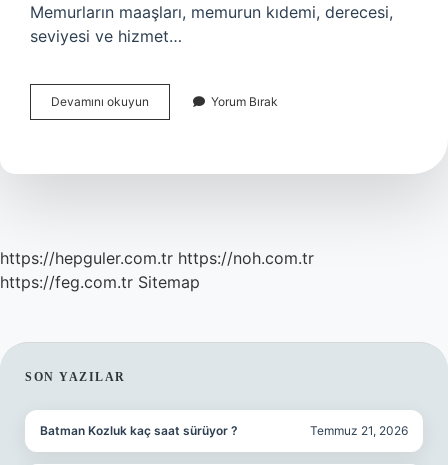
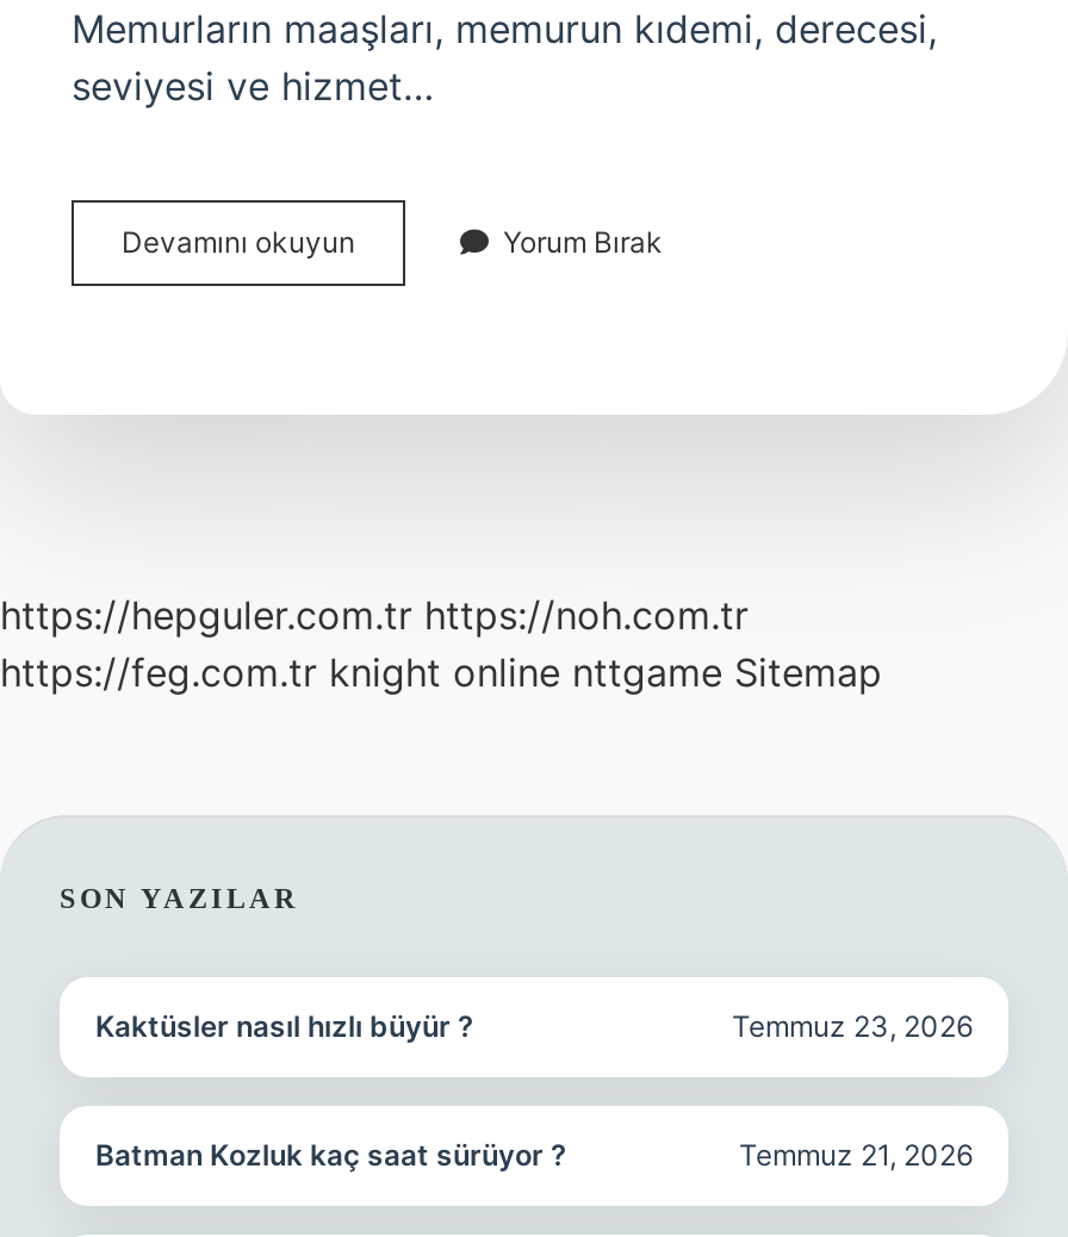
- https://feg.com.tr Sitemap
+ https://feg.com.tr knight online nttgame Sitemap

+ Kaktüsler nasıl hızlı büyür ?
+ Temmuz 23, 2026
